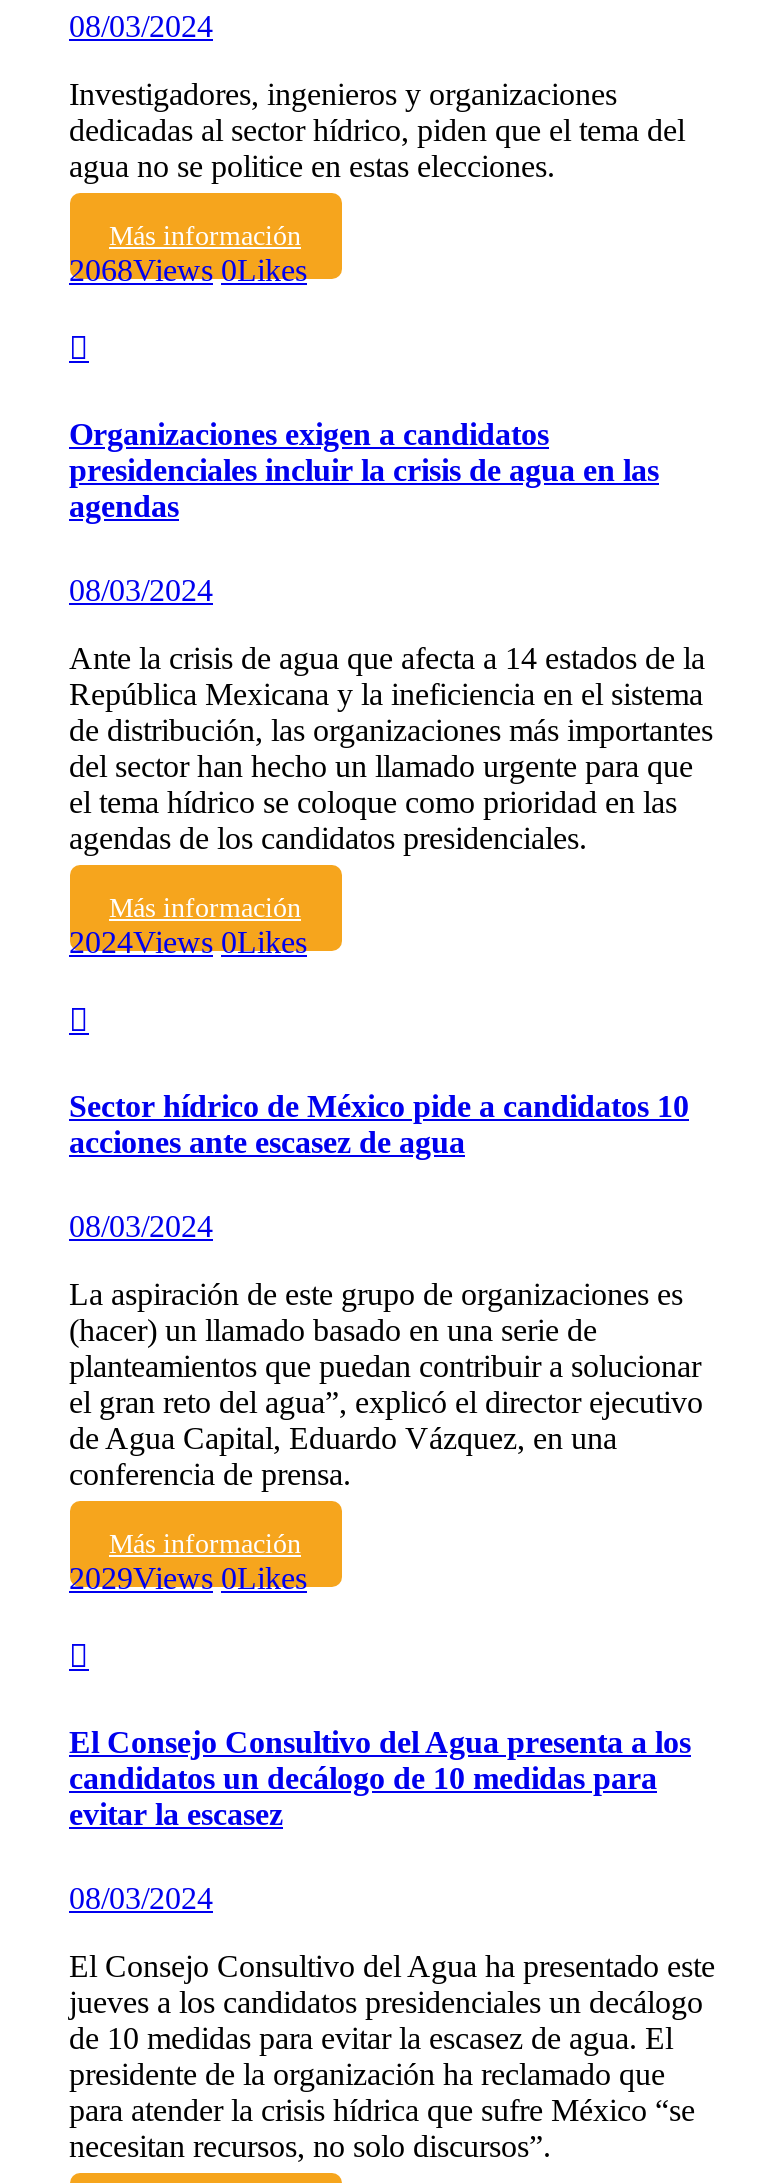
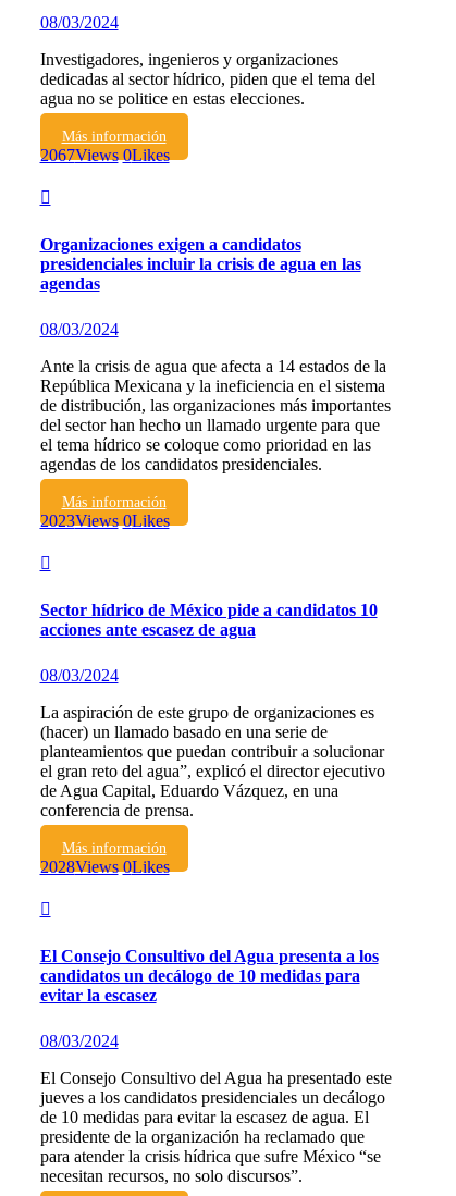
- 2068Views 0Likes
+ 2067Views 0Likes

- 2024Views 0Likes
+ 2023Views 0Likes

- 2029Views 0Likes
+ 2028Views 0Likes
